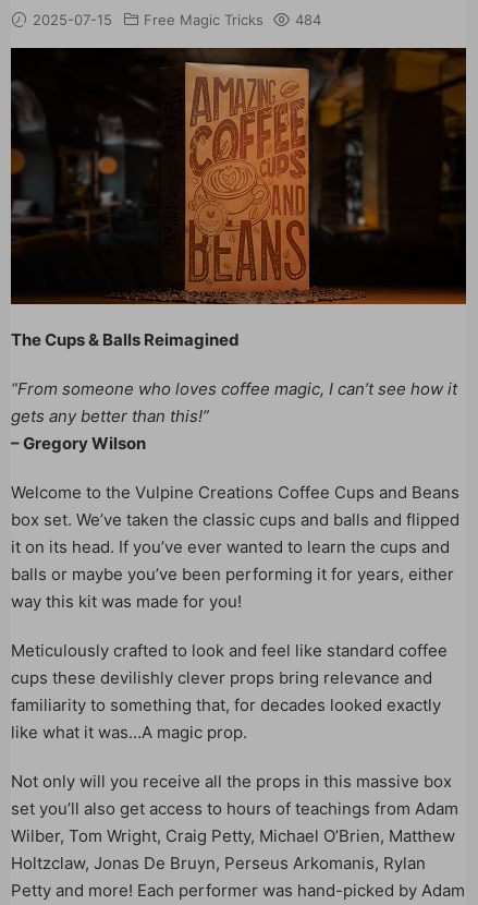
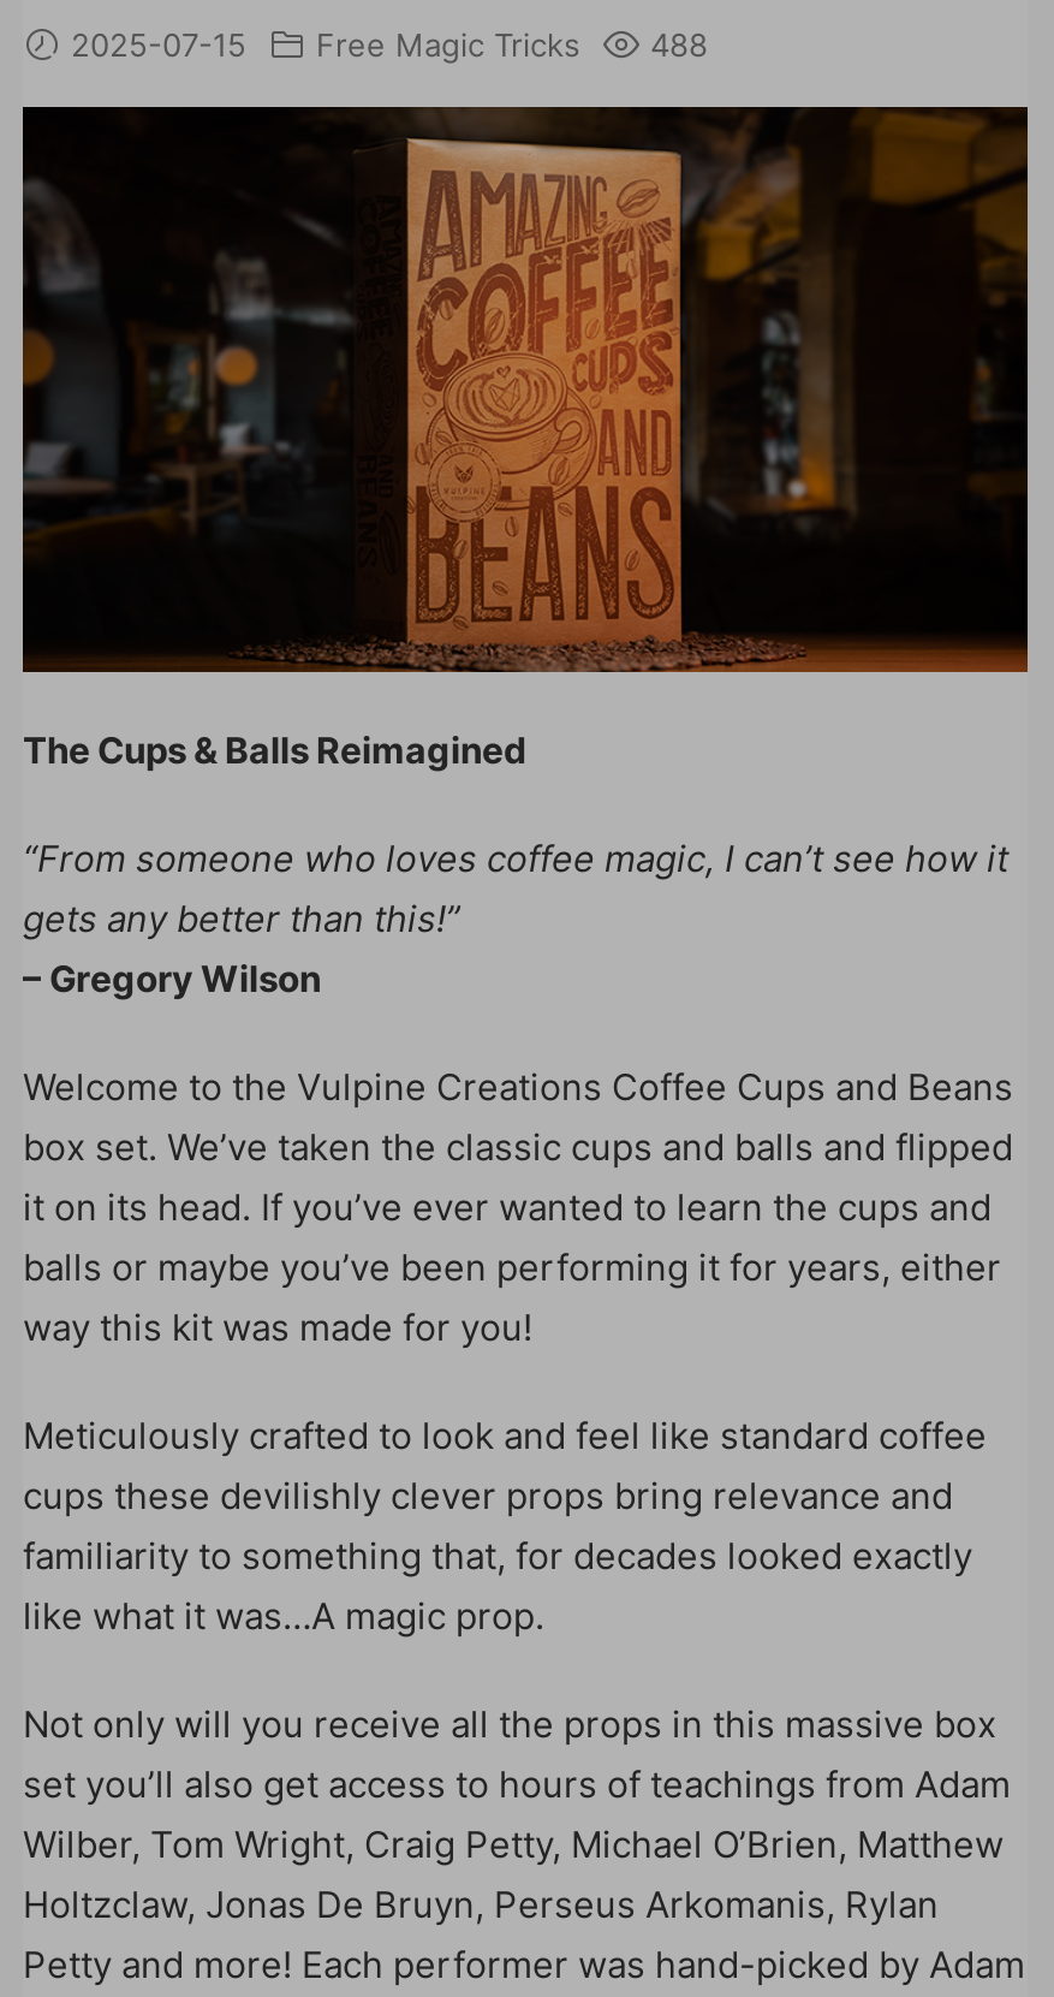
- 2025-07-15 Free Magic Tricks 484
+ 2025-07-15 Free Magic Tricks 488
